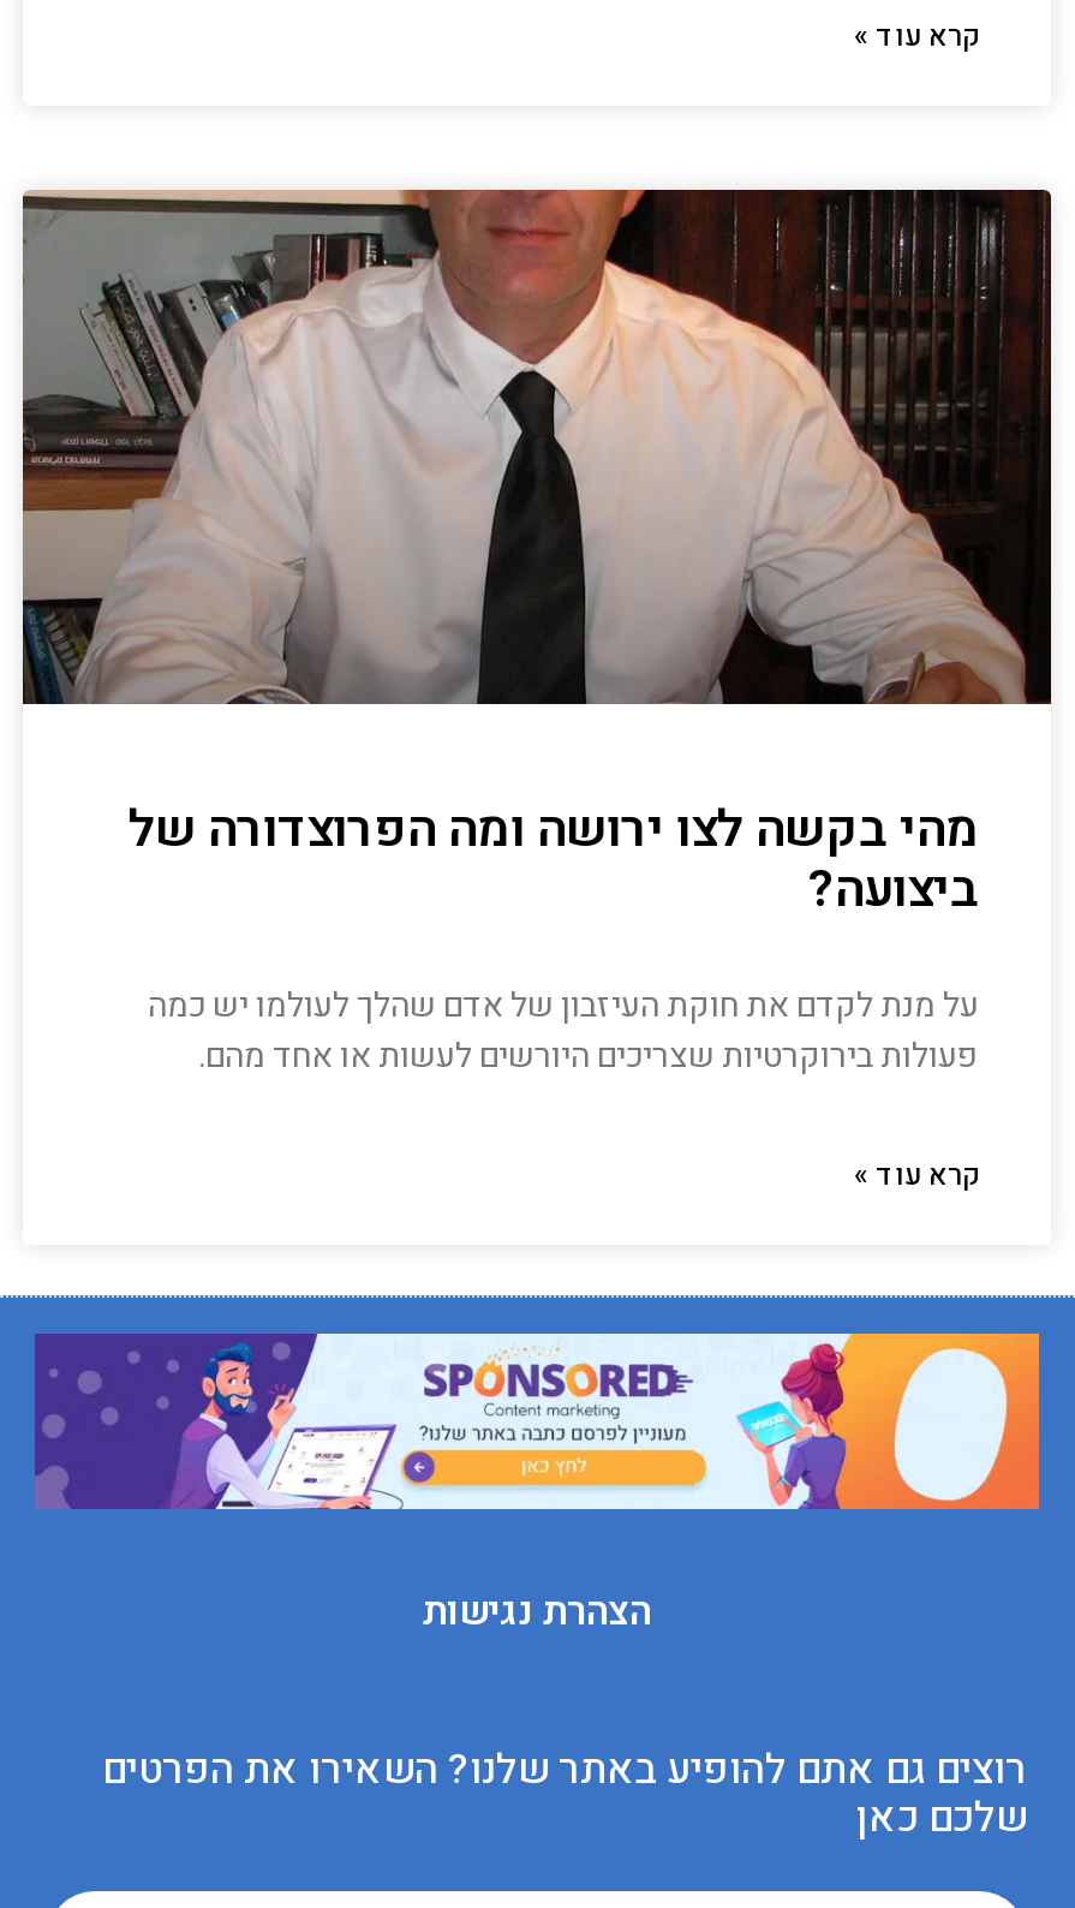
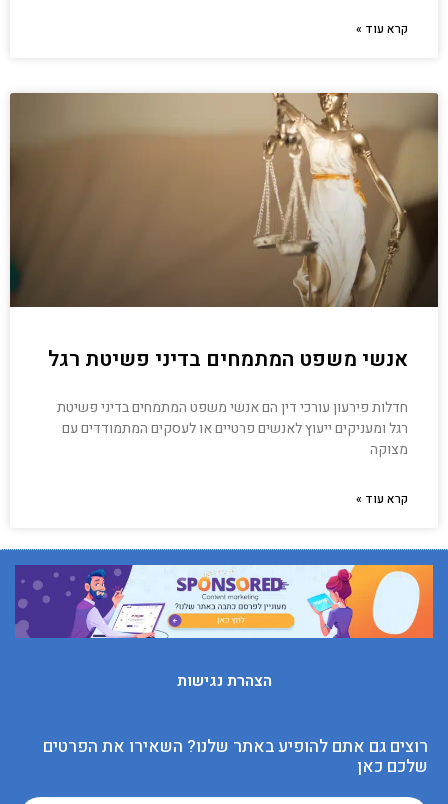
- [image]
- מהי בקשה לצו ירושה ומה הפרוצדורה של
- ביצועה?
+ [image]
+ אנשי משפט המתמחים בדיני פשיטת רגל

- על מנת לקדם את חוקת העיזבון של אדם שהלך לעולמו יש כמה
- פעולות בירוקרטיות שצריכים היורשים לעשות או אחד מהם.
+ חדלות פירעון עורכי דין הם אנשי משפט המתמחים בדיני פשיטת
+ רגל ומעניקים ייעוץ לאנשים פרטיים או לעסקים המתמודדים עם
+ מצוקה
